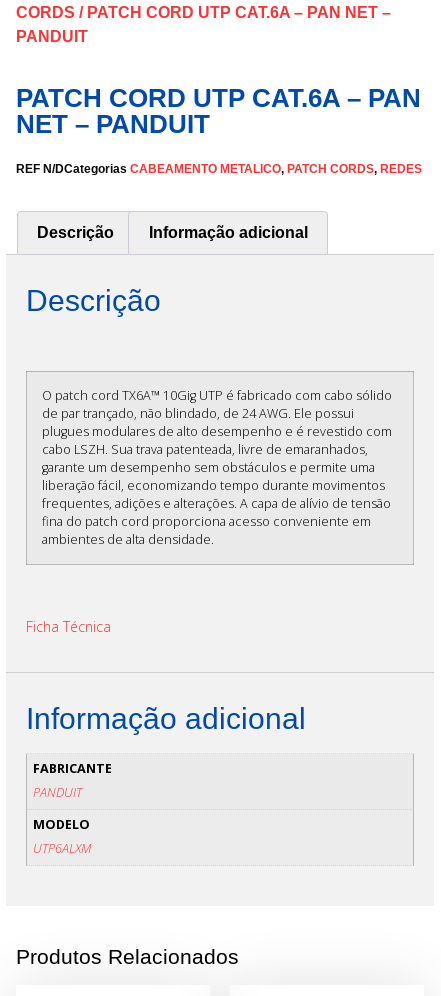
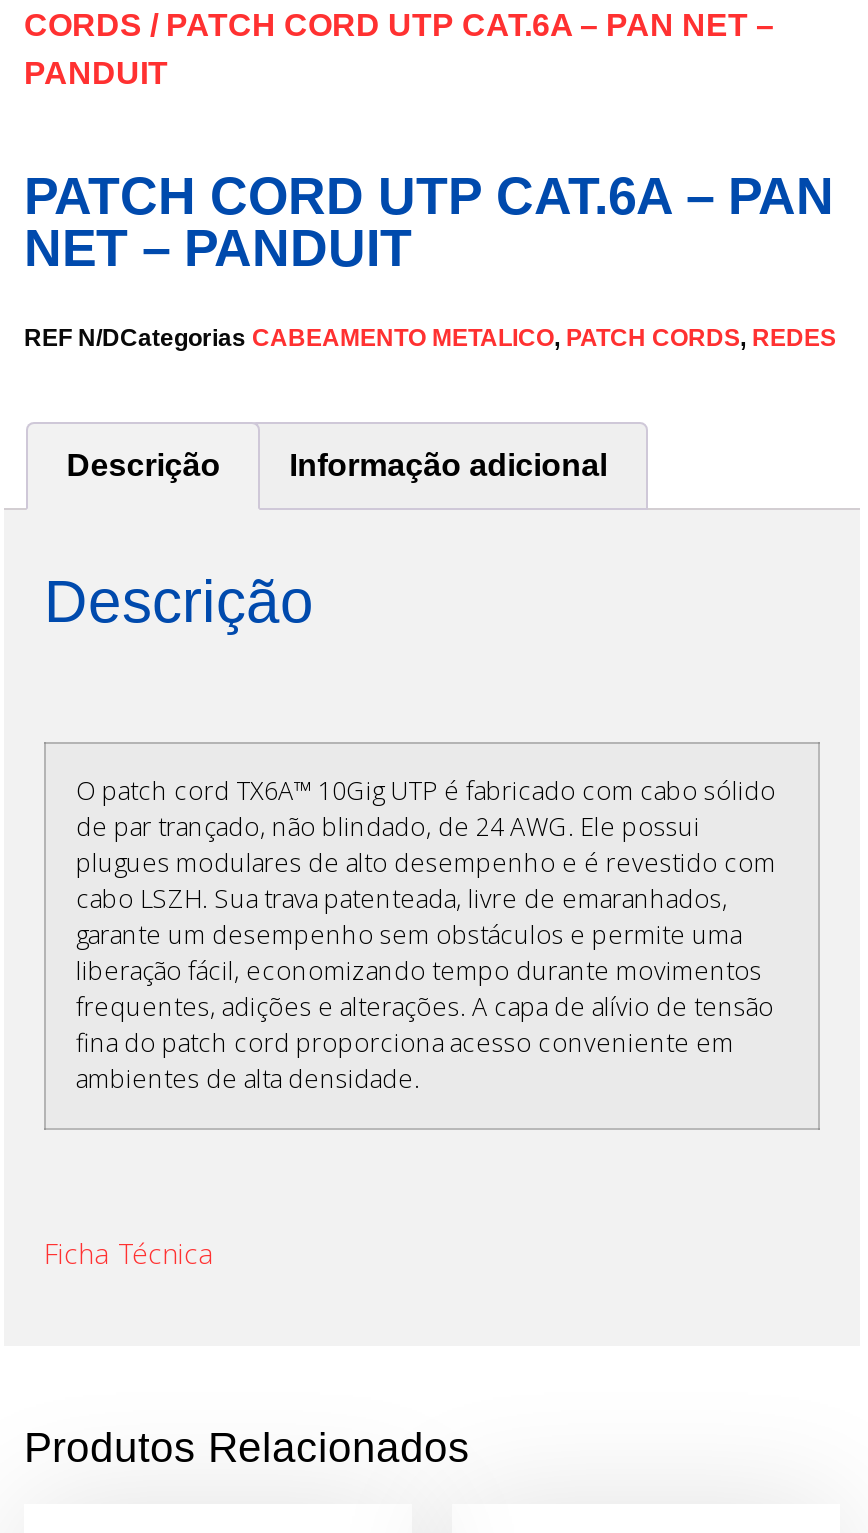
- Informação adicional
- FABRICANTE
- PANDUIT
- MODELO
- UTP6ALXM
